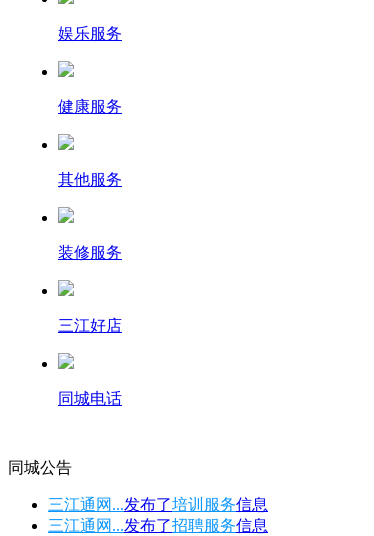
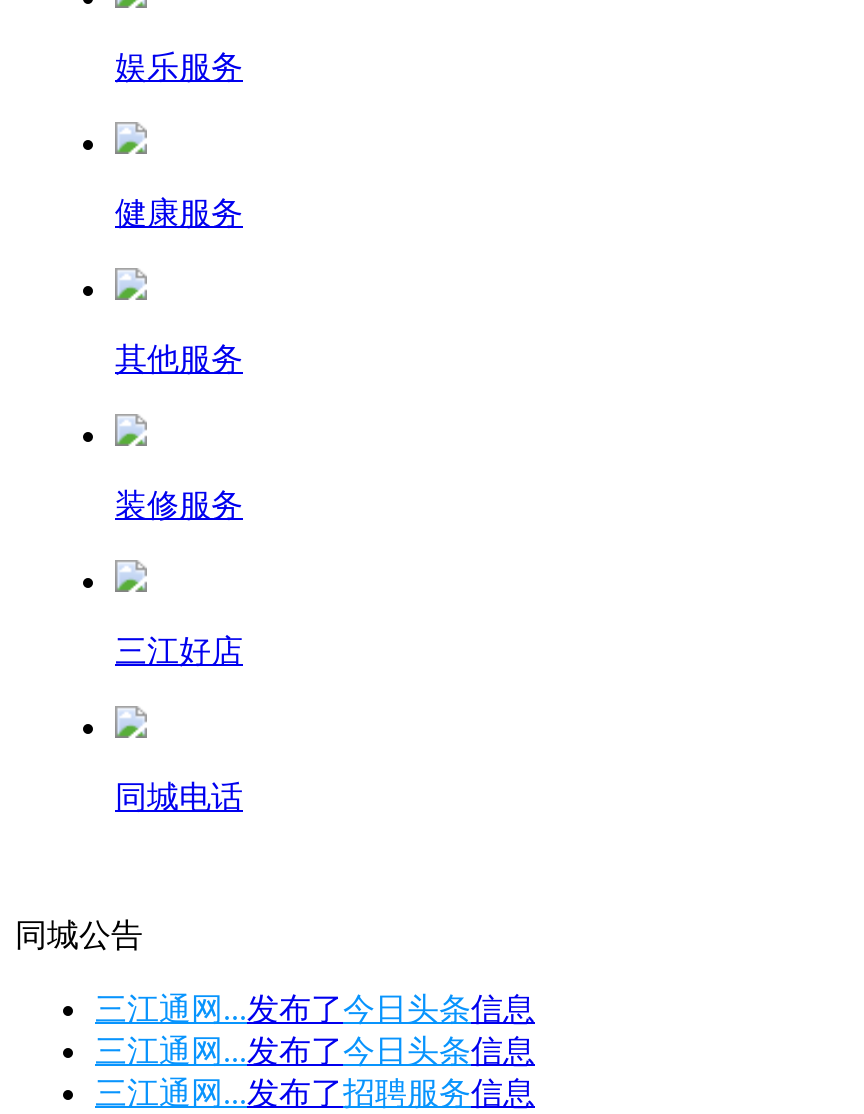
- 三江通网...发布了培训服务信息
+ 三江通网...发布了今日头条信息
+ 三江通网...发布了今日头条信息
